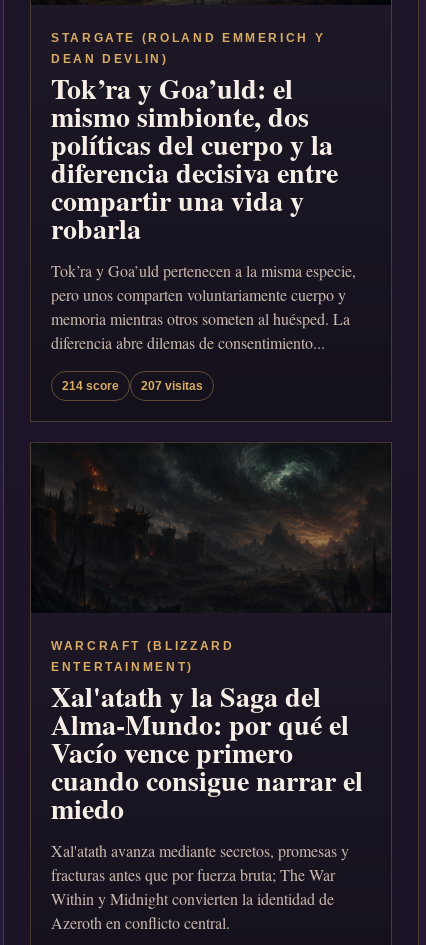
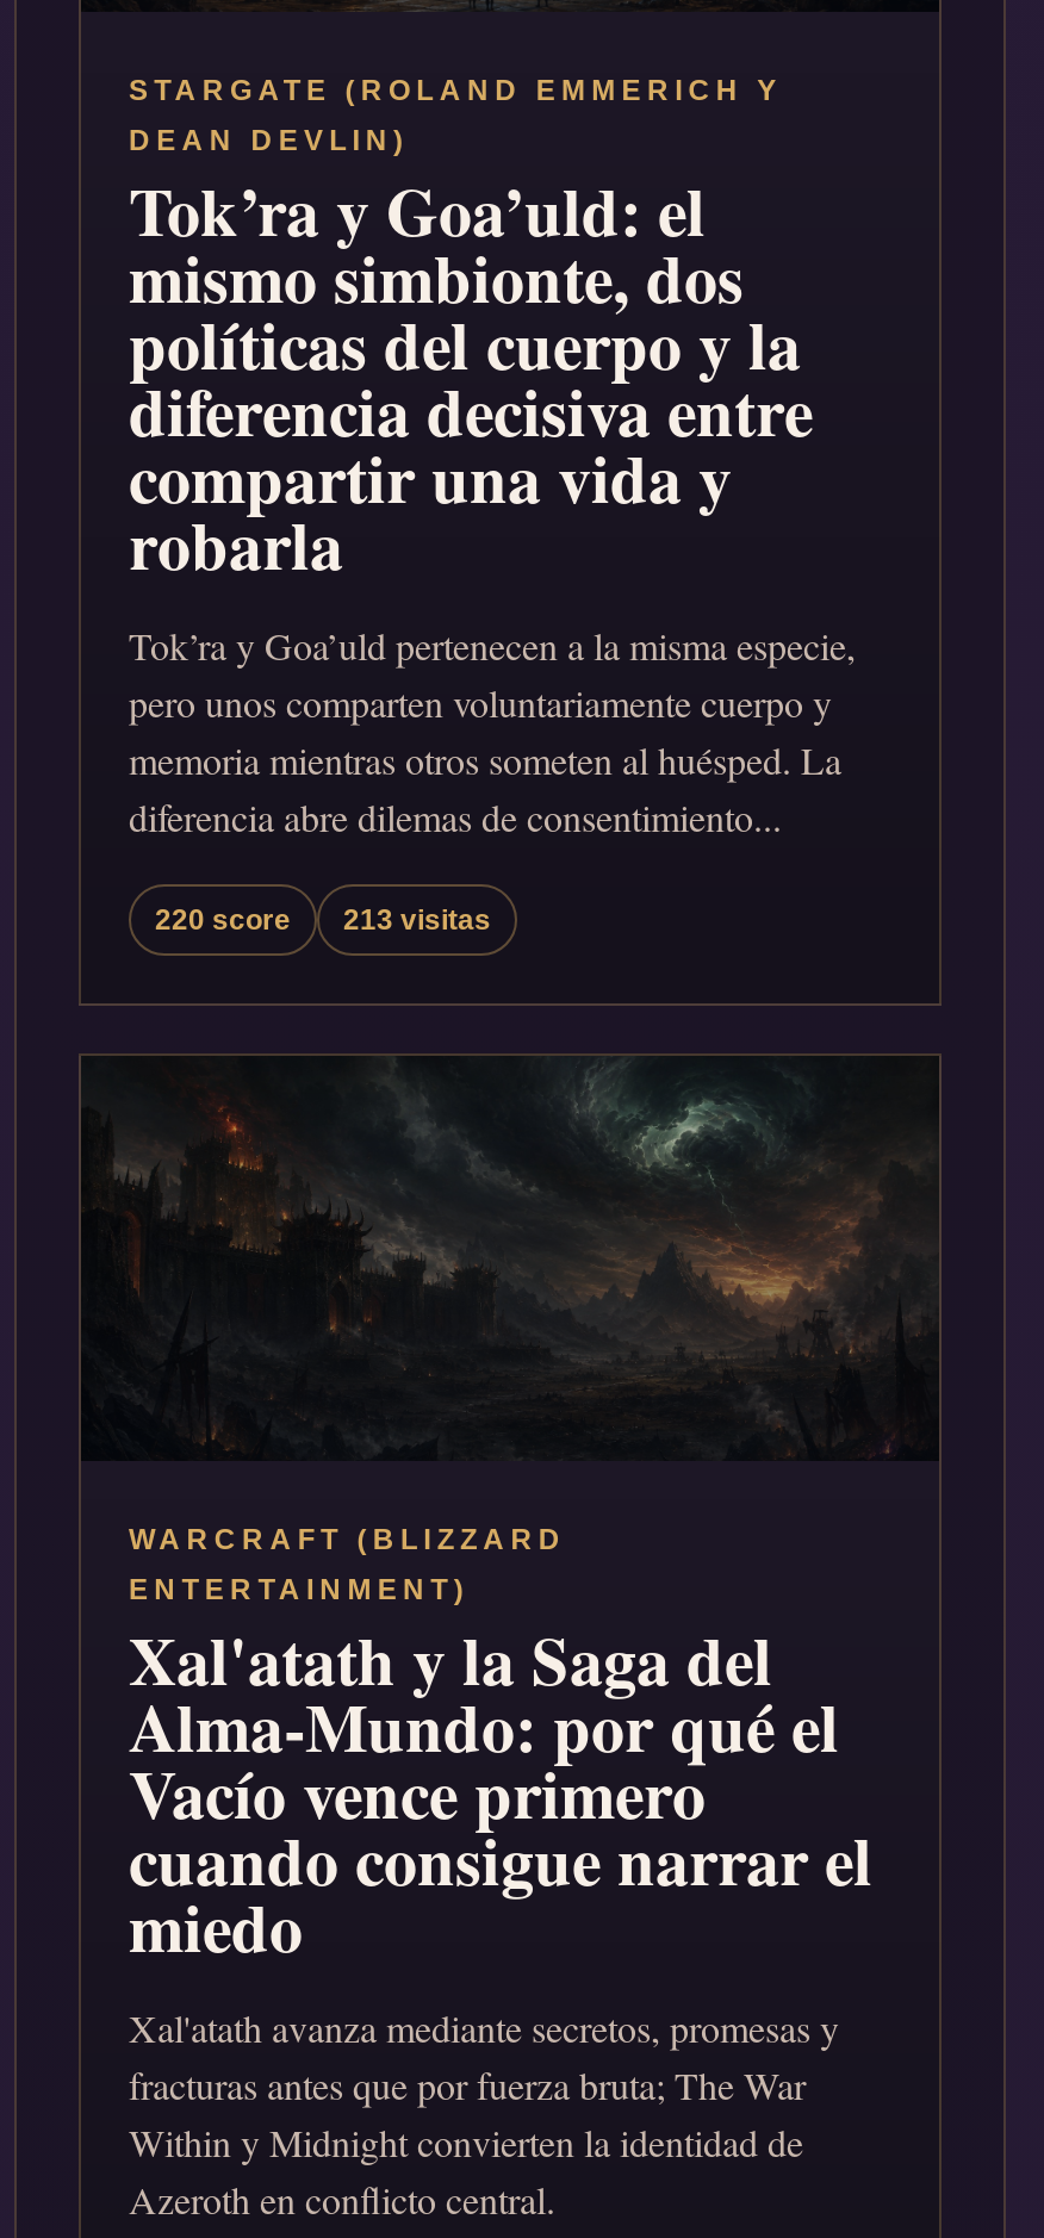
- 214 score
+ 220 score

- 207 visitas
+ 213 visitas
